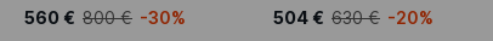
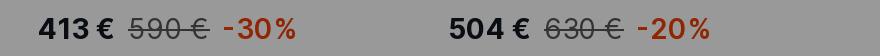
- 560 € 800 € -30%
+ 413 € 590 € -30%
